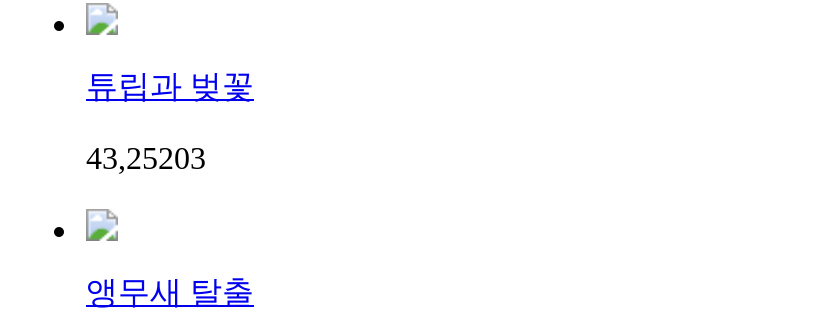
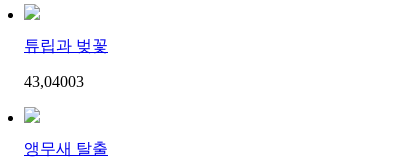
- 43,25203
+ 43,04003
